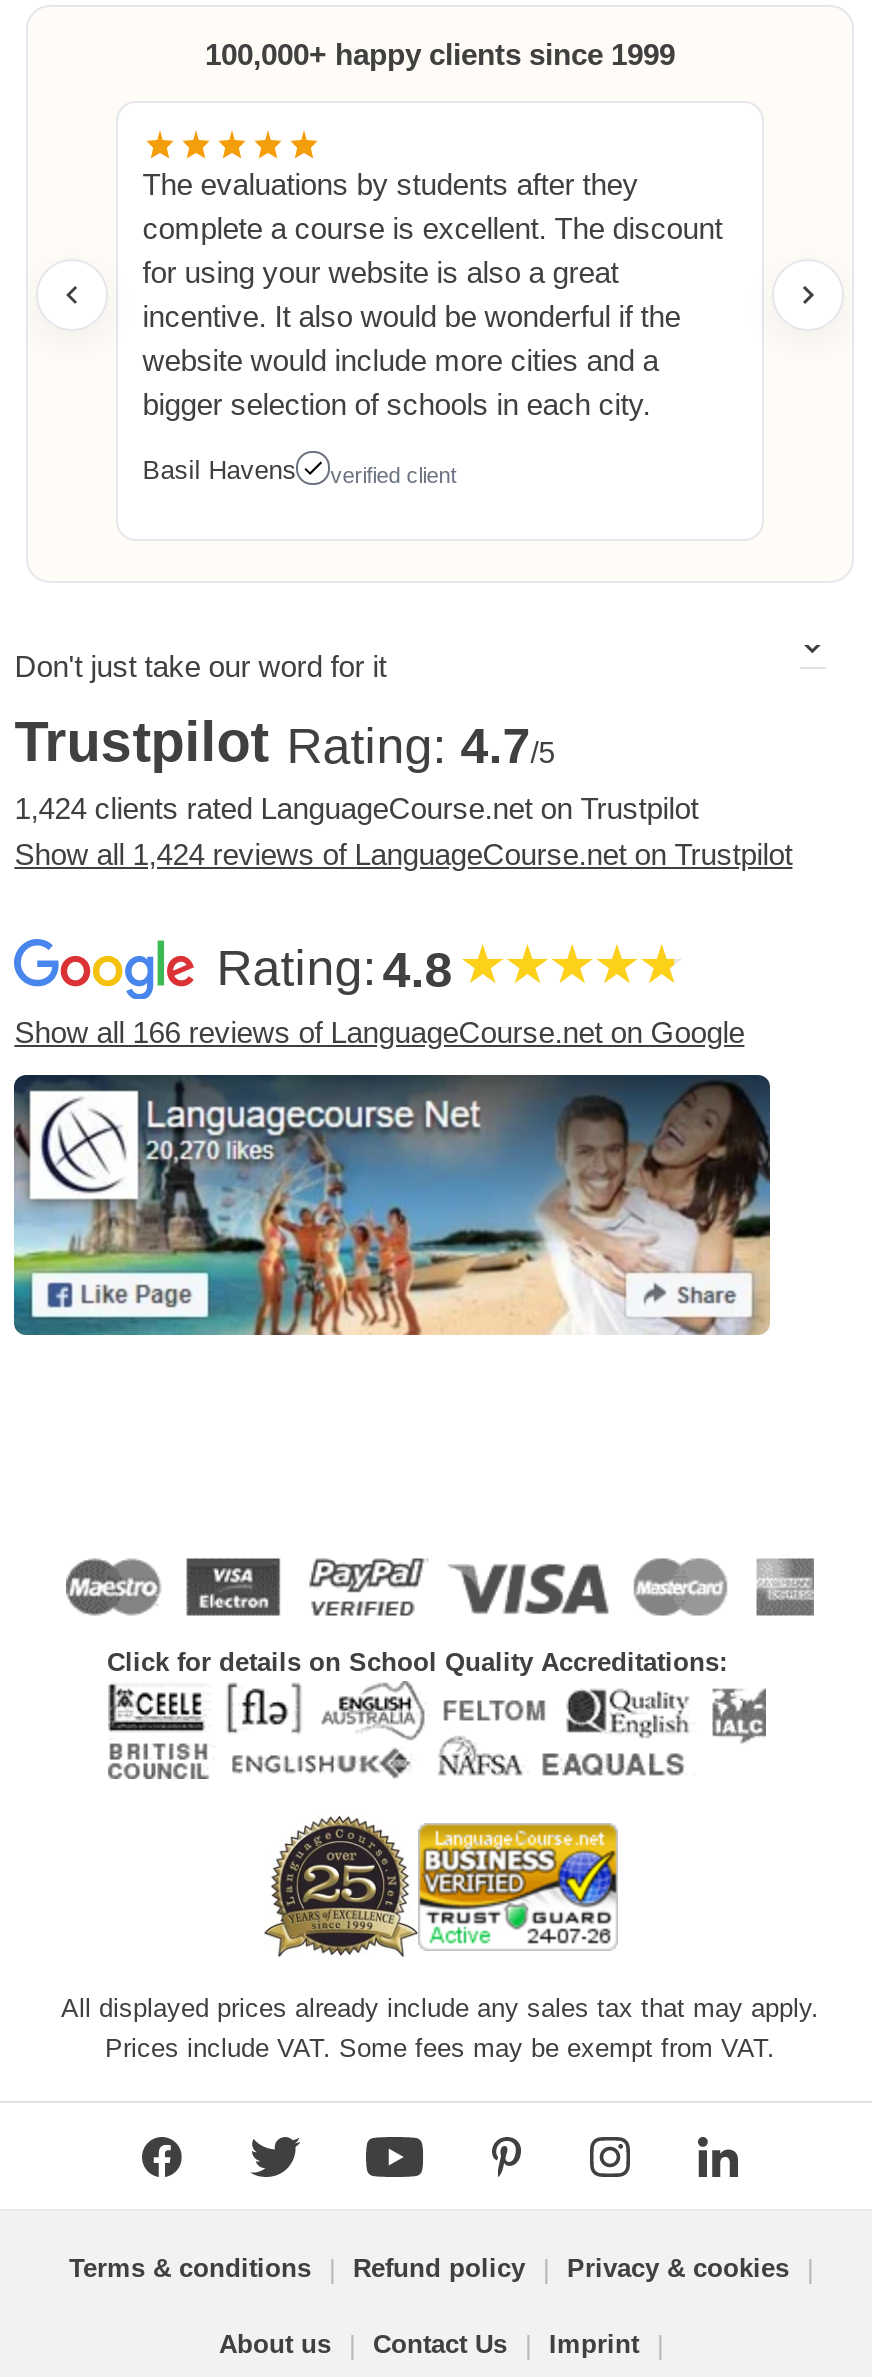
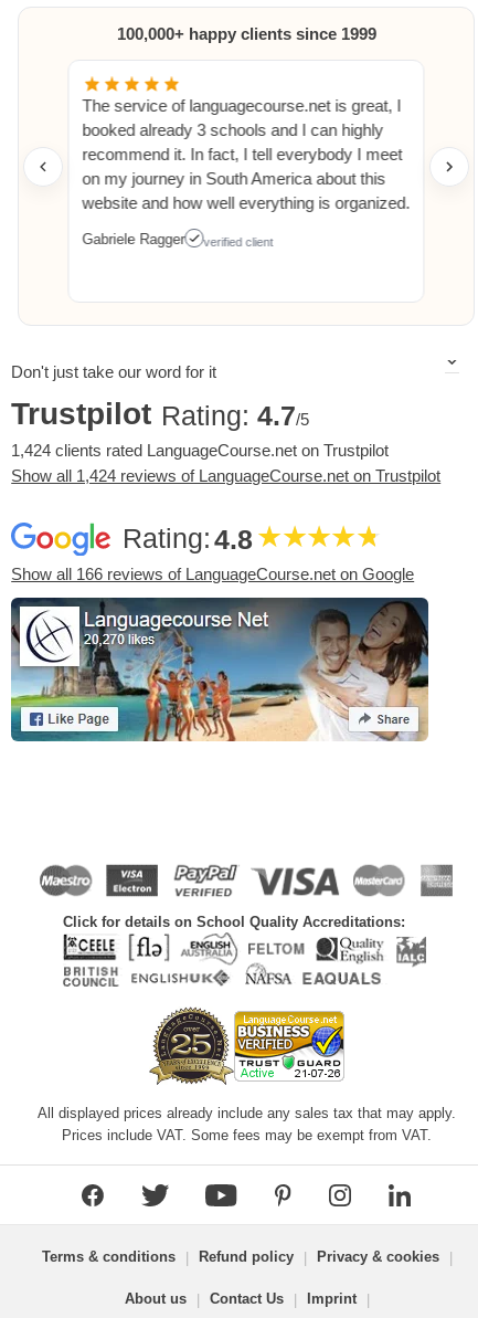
- The evaluations by students after they
- complete a course is excellent. The discount
- for using your website is also a great
- incentive. It also would be wonderful if the
- website would include more cities and a
- bigger selection of schools in each city.
+ The service of languagecourse.net is great, I
+ booked already 3 schools and I can highly
+ recommend it. In fact, I tell everybody I meet
+ on my journey in South America about this
+ website and how well everything is organized.

- Basil Havens
+ Gabriele Ragger

moved up: verified client
